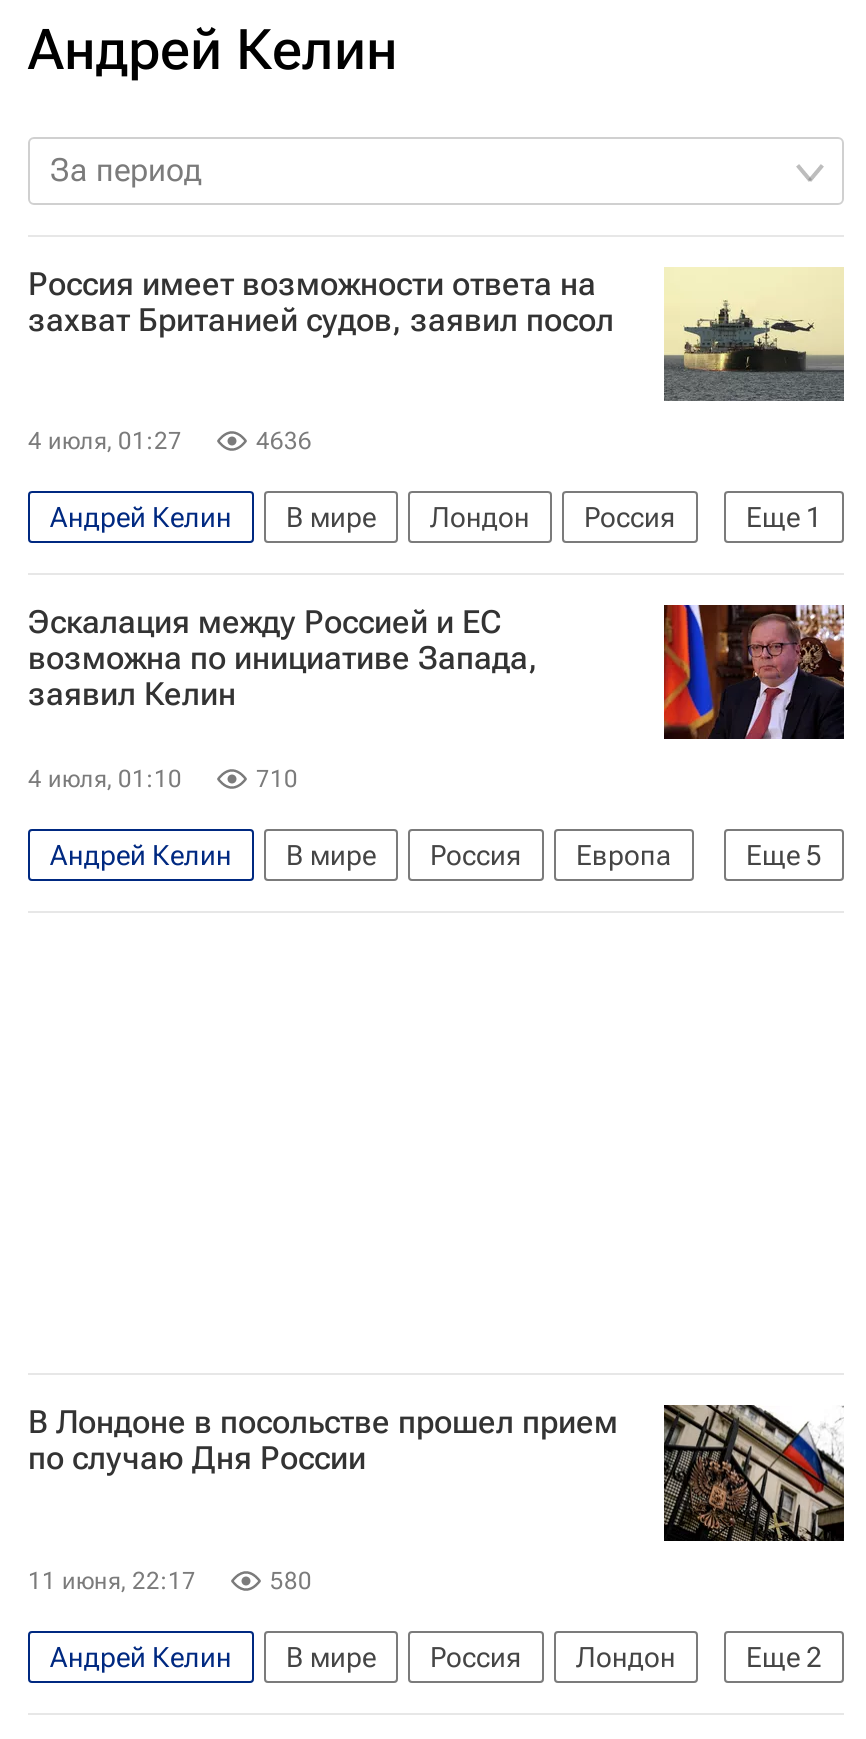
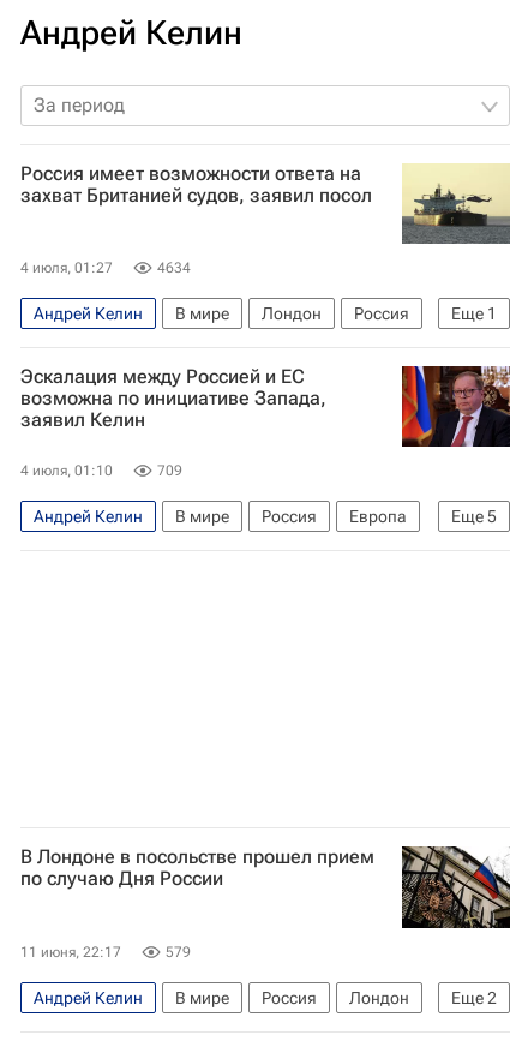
- 4636
+ 4634

- 710
+ 709

- 580
+ 579
